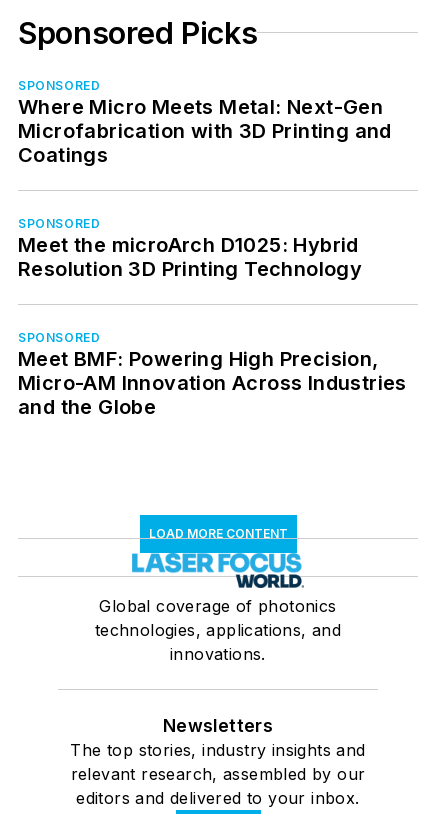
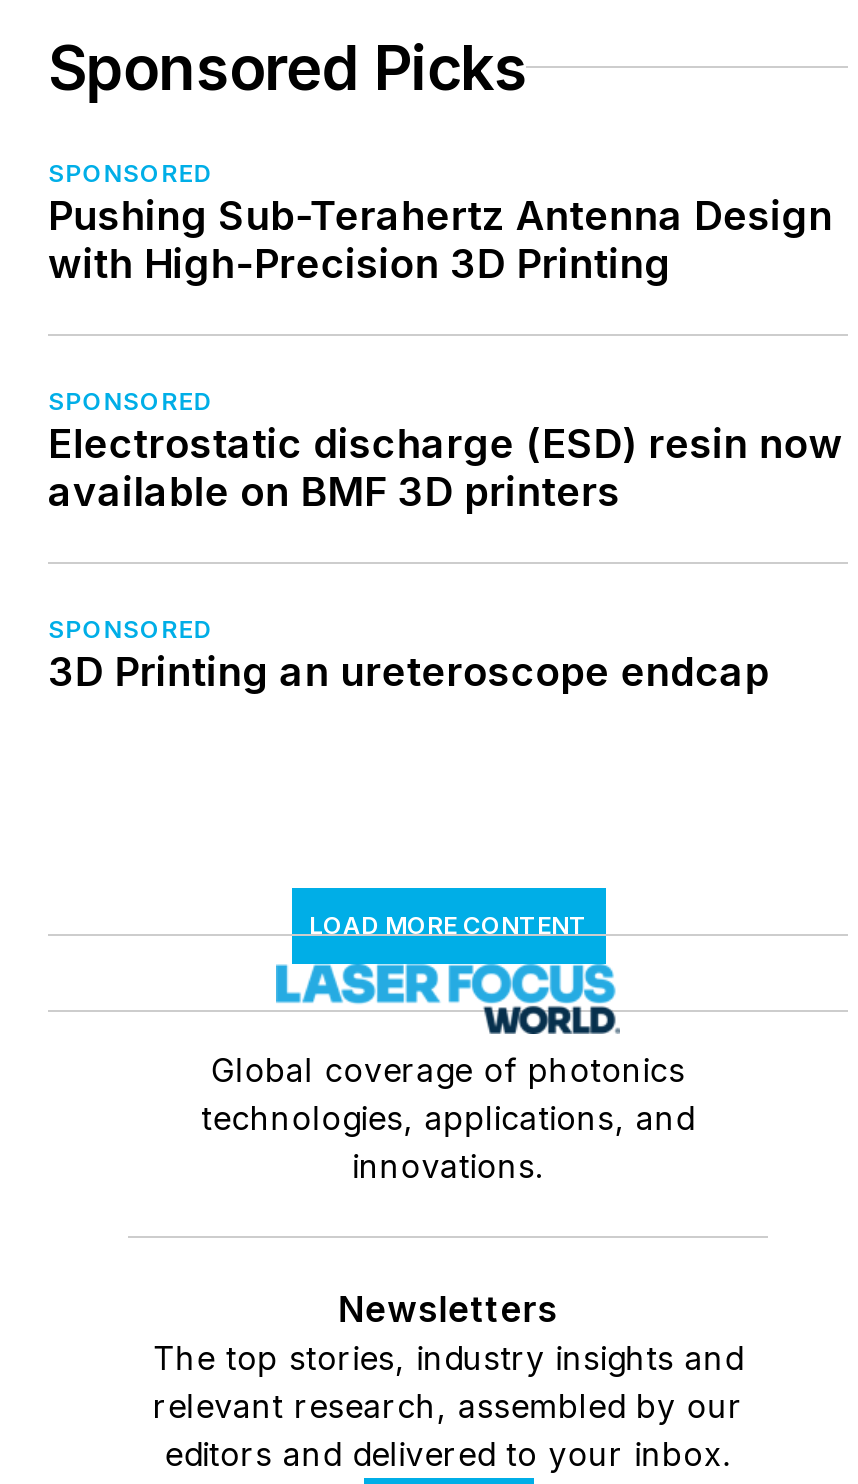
- Where Micro Meets Metal: Next-Gen
- Microfabrication with 3D Printing and
- Coatings
+ Pushing Sub-Terahertz Antenna Design
+ with High-Precision 3D Printing

- Meet the microArch D1025: Hybrid
- Resolution 3D Printing Technology
+ Electrostatic discharge (ESD) resin now
+ available on BMF 3D printers

- Meet BMF: Powering High Precision,
- Micro-AM Innovation Across Industries
- and the Globe
+ 3D Printing an ureteroscope endcap
